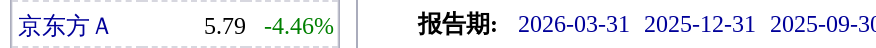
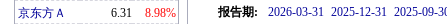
- 5.79
+ 6.31

- -4.46%
+ 8.98%
